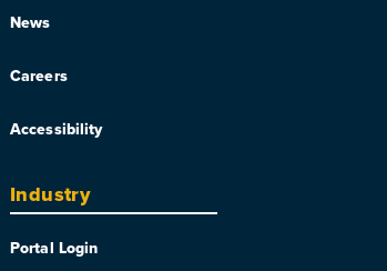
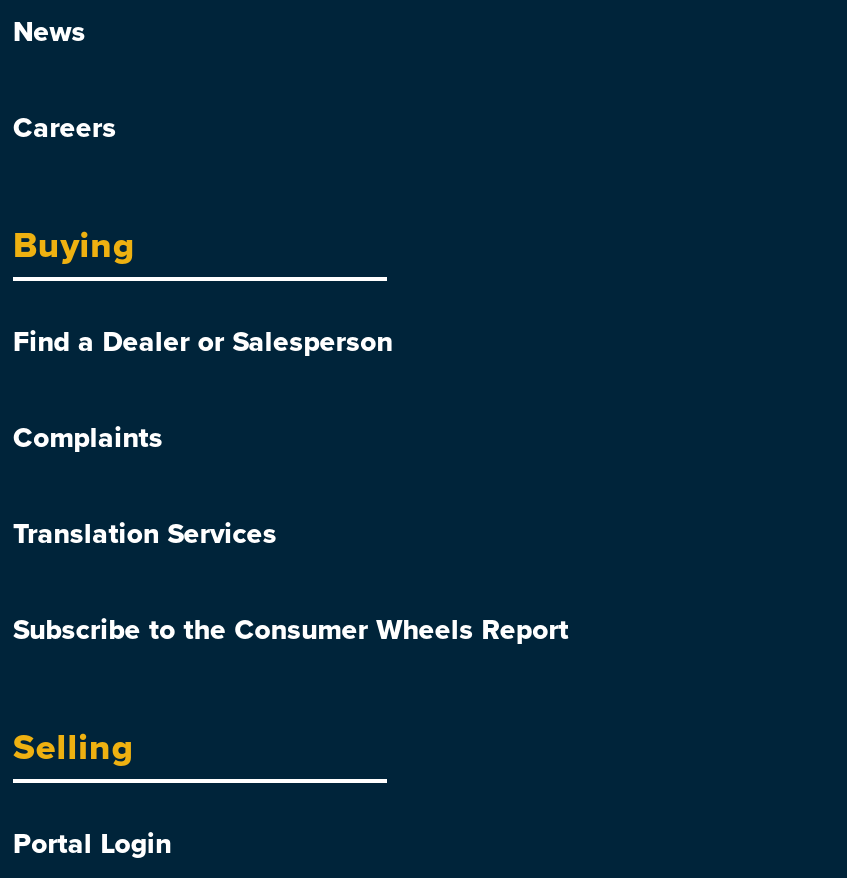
- Accessibility
- Industry
+ Buying
+ Find a Dealer or Salesperson
+ Complaints
+ Translation Services
+ Subscribe to the Consumer Wheels Report
+ Selling
